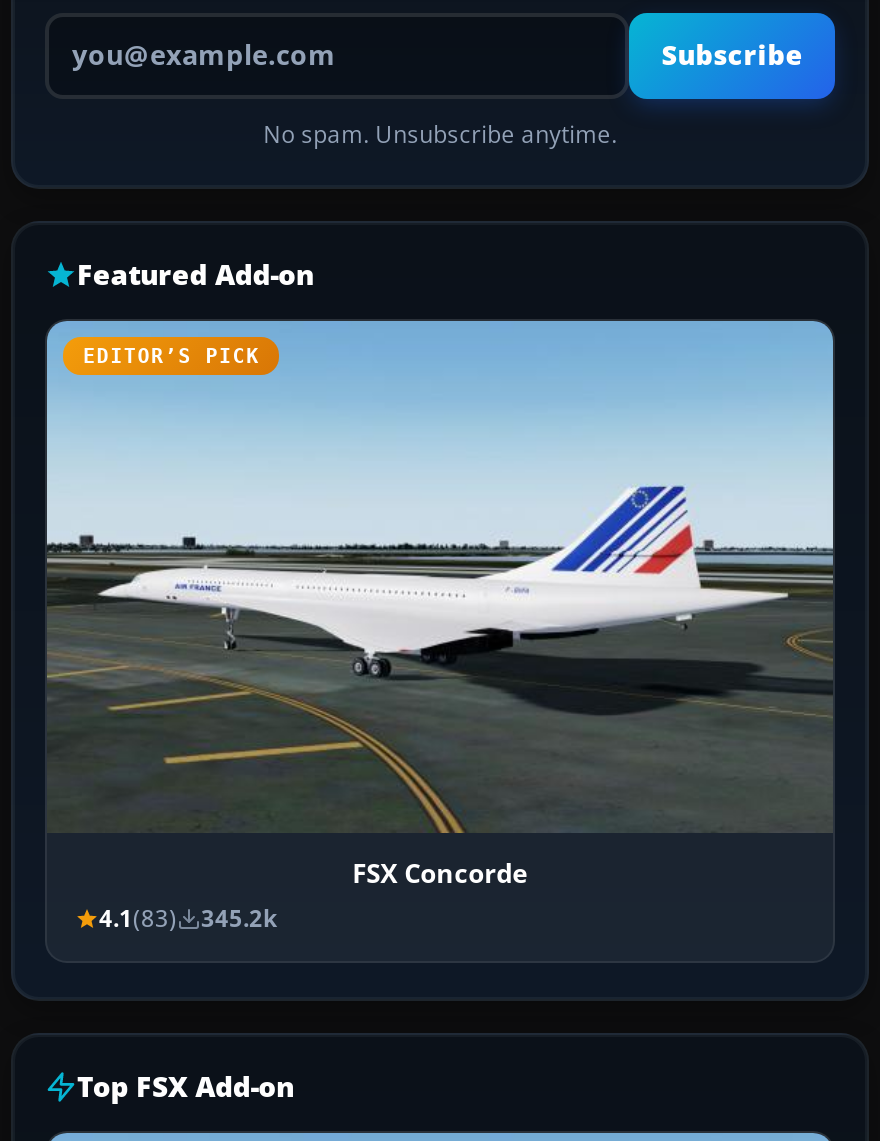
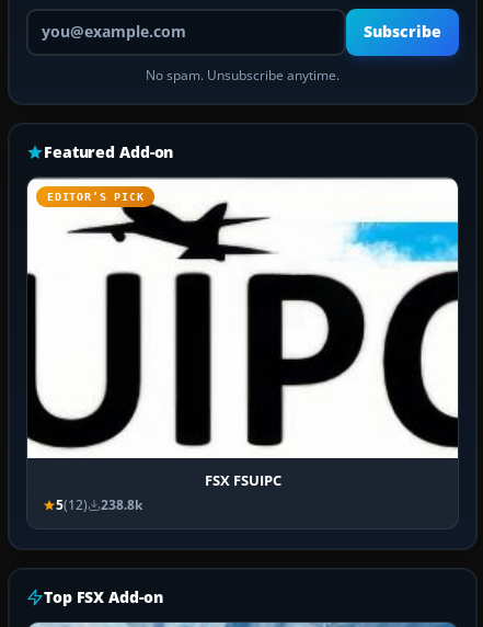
- [image]
- FSX Concorde
- 4.1(83)
- 345.2k
+ [image]
+ FSX FSUIPC
+ 5(12)
+ 238.8k
